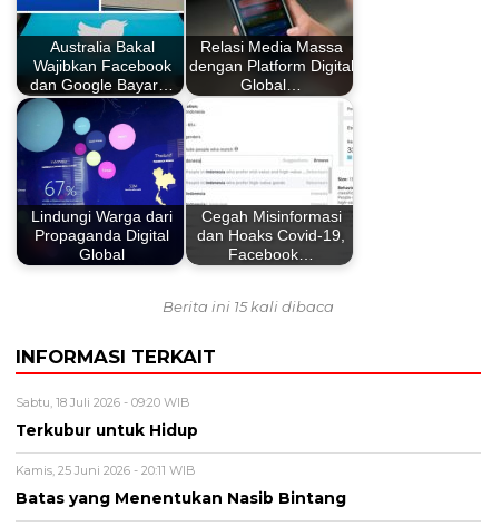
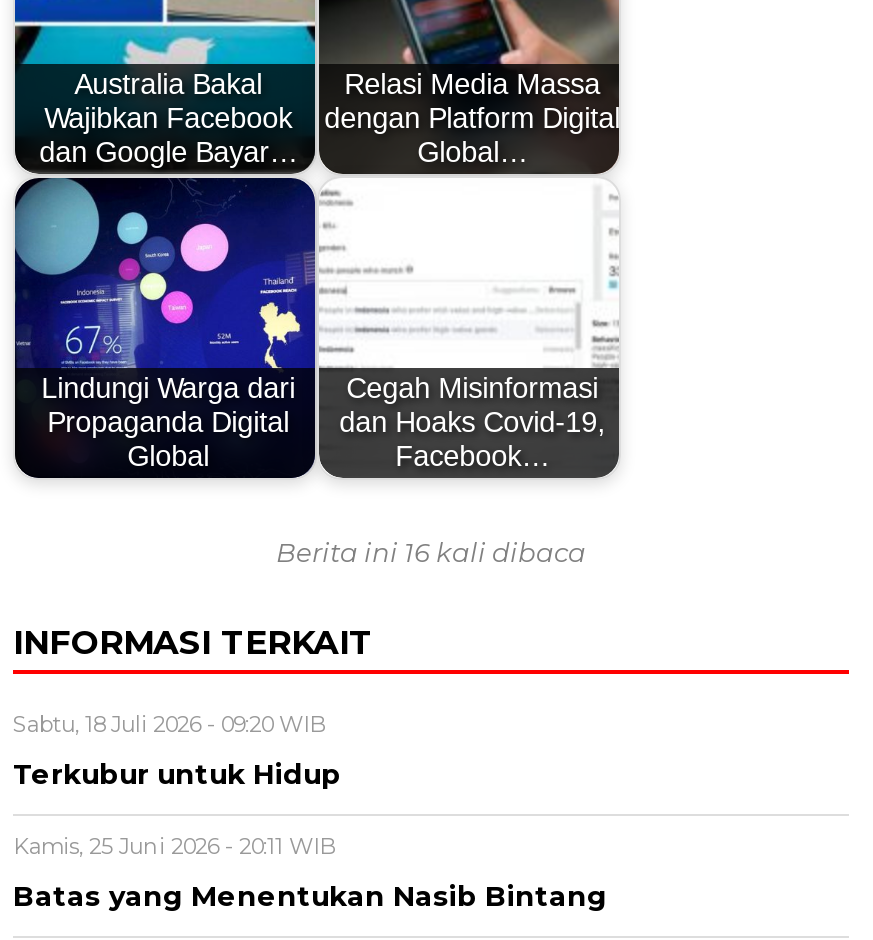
- Berita ini 15 kali dibaca
+ Berita ini 16 kali dibaca
